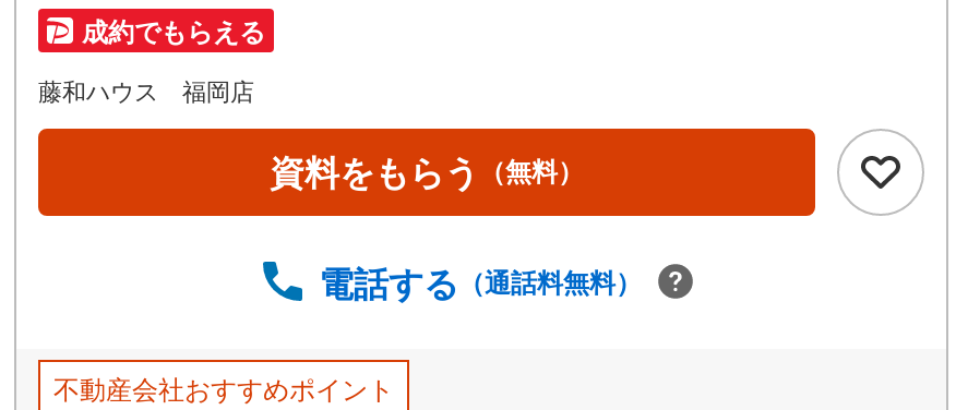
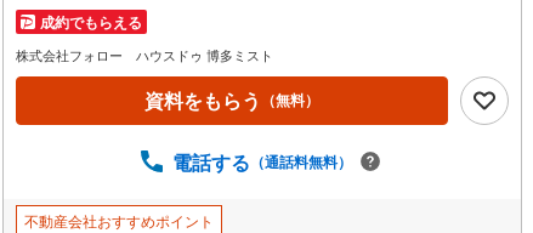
- 藤和ハウス 福岡店
+ 株式会社フォロー ハウスドゥ 博多ミスト
